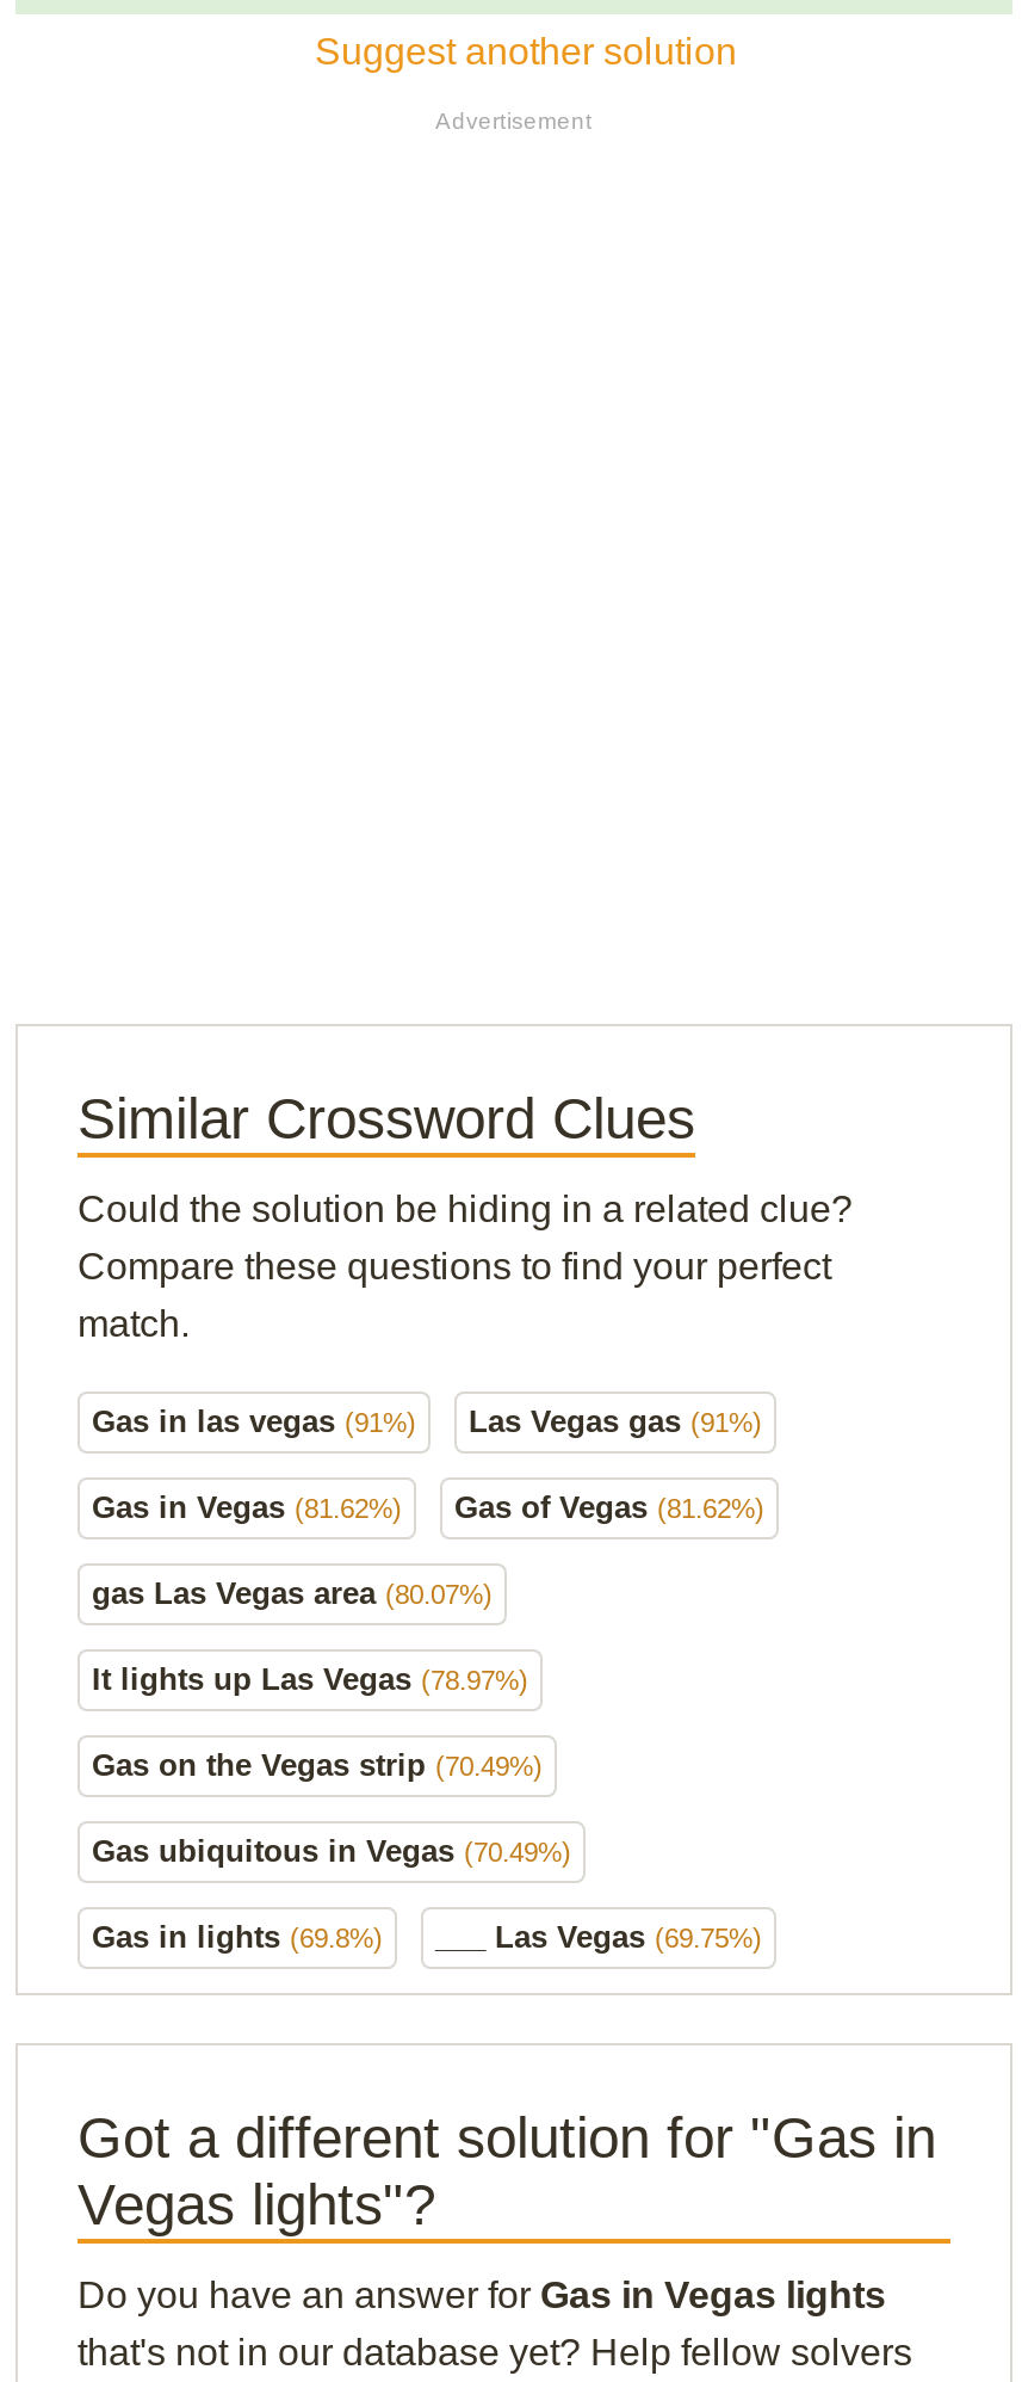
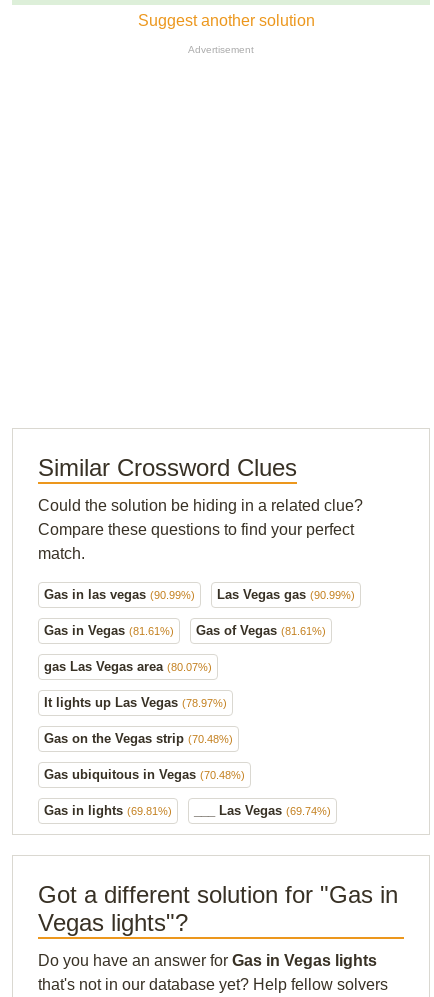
- Gas in las vegas (91%)
+ Gas in las vegas (90.99%)

- Las Vegas gas (91%)
+ Las Vegas gas (90.99%)

- Gas in Vegas (81.62%)
+ Gas in Vegas (81.61%)

- Gas of Vegas (81.62%)
+ Gas of Vegas (81.61%)

- Gas on the Vegas strip (70.49%)
+ Gas on the Vegas strip (70.48%)

- Gas ubiquitous in Vegas (70.49%)
+ Gas ubiquitous in Vegas (70.48%)

- Gas in lights (69.8%)
+ Gas in lights (69.81%)

- ___ Las Vegas (69.75%)
+ ___ Las Vegas (69.74%)
